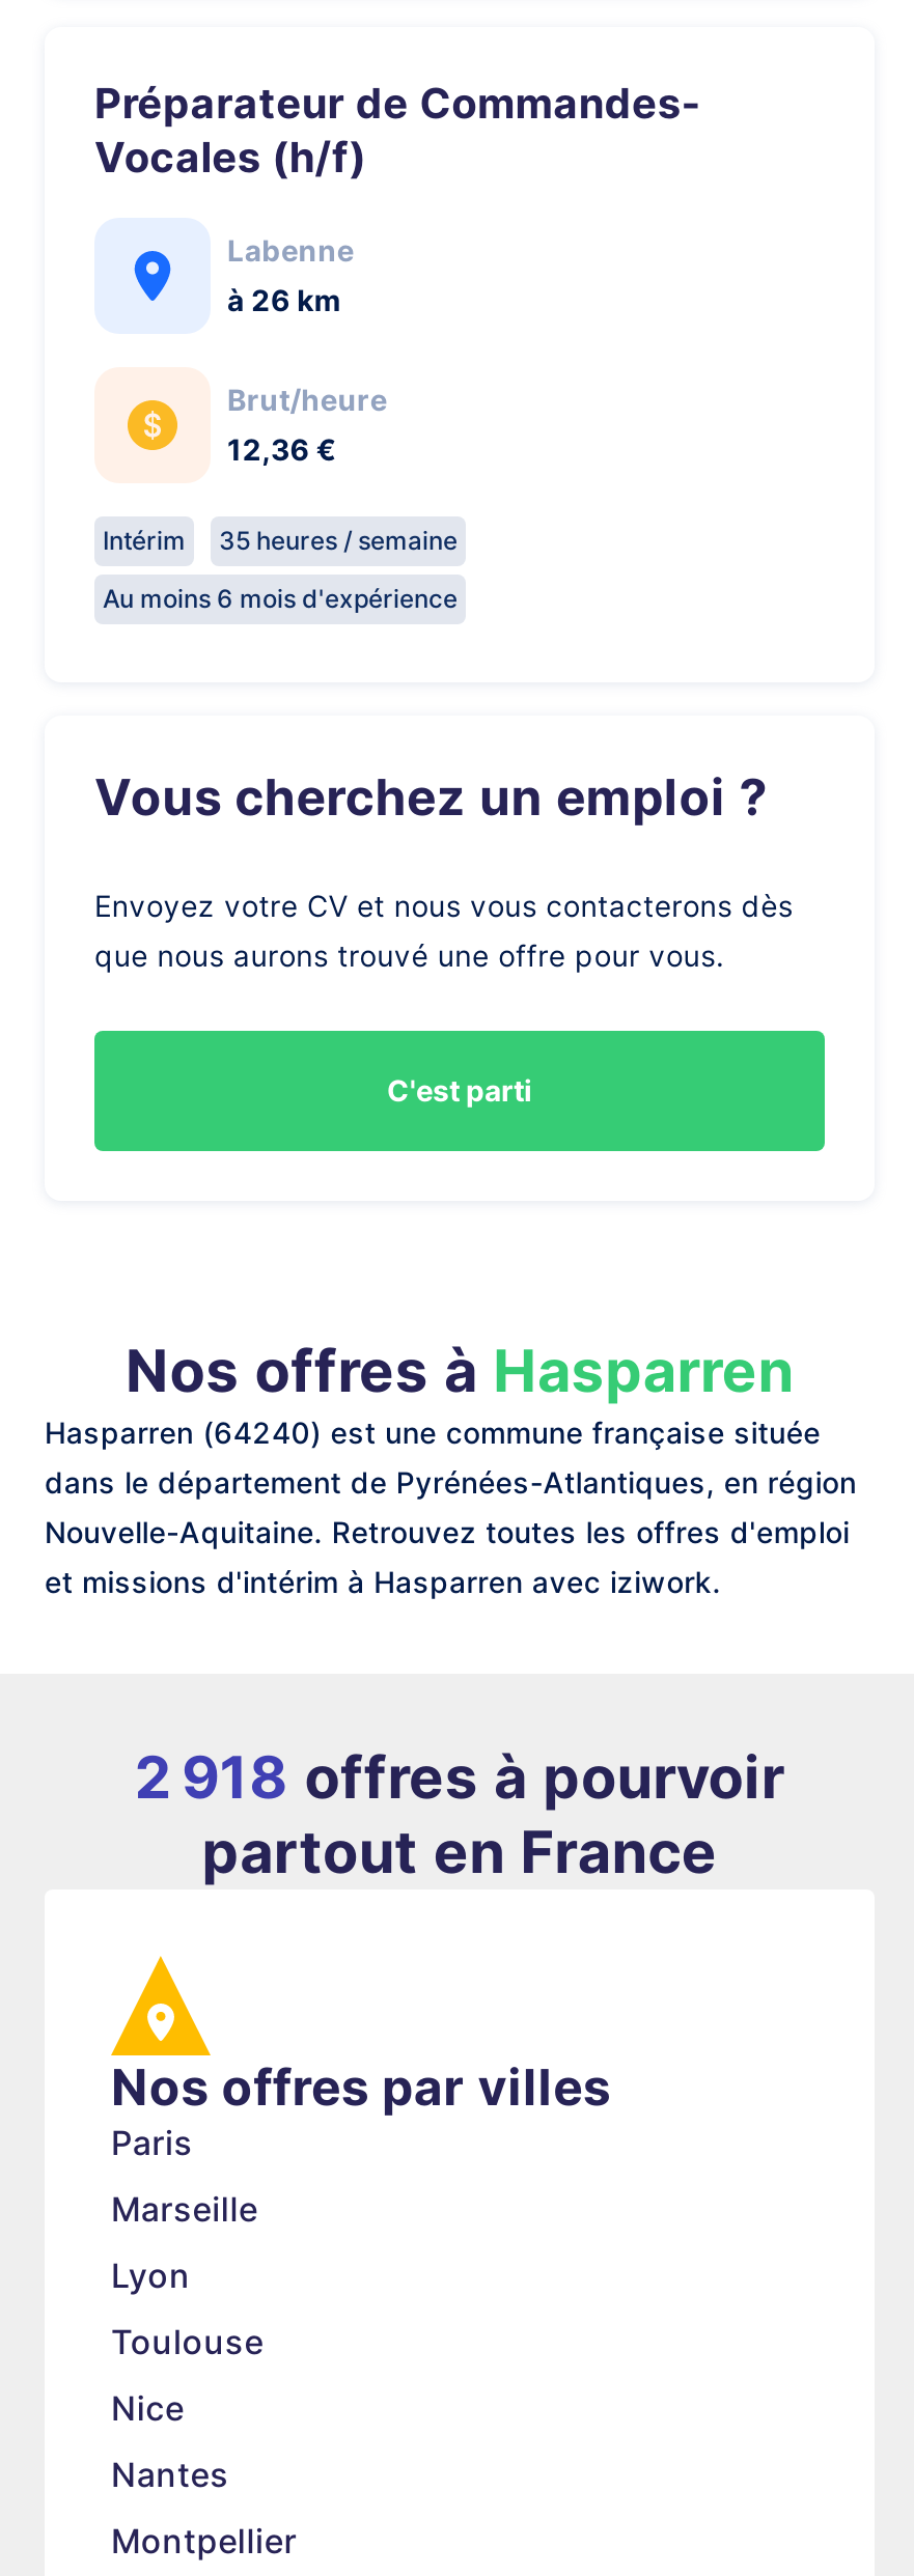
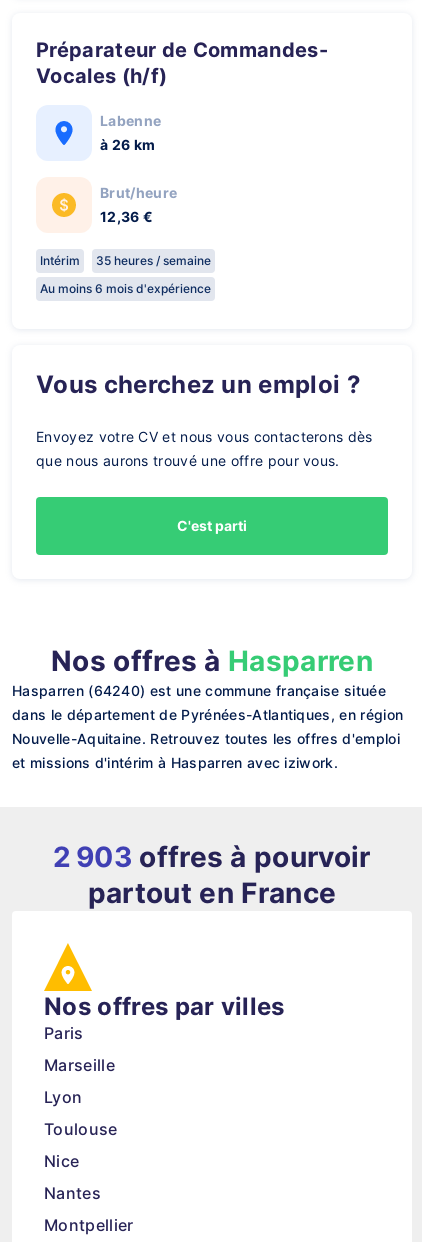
- 2 918 offres à pourvoir
+ 2 903 offres à pourvoir
